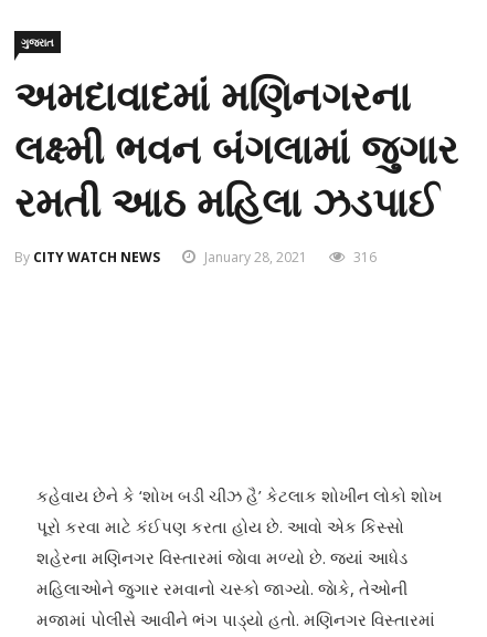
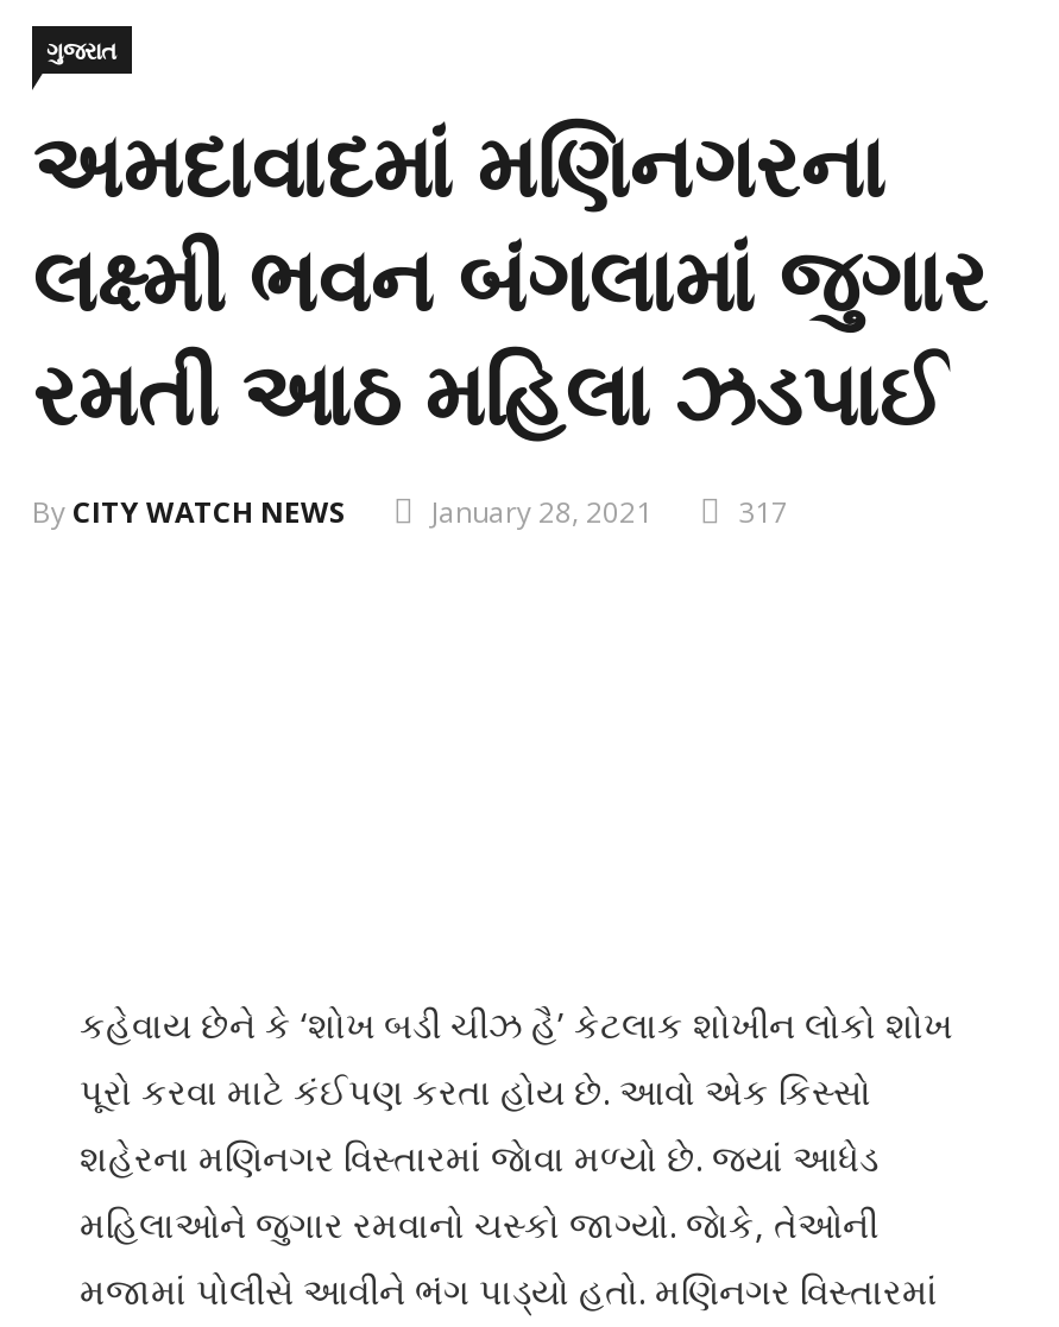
- 316
+ 317
